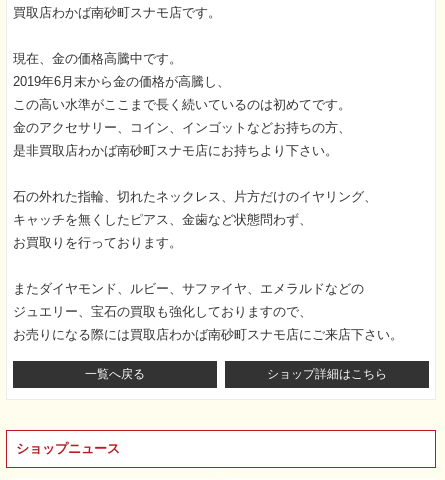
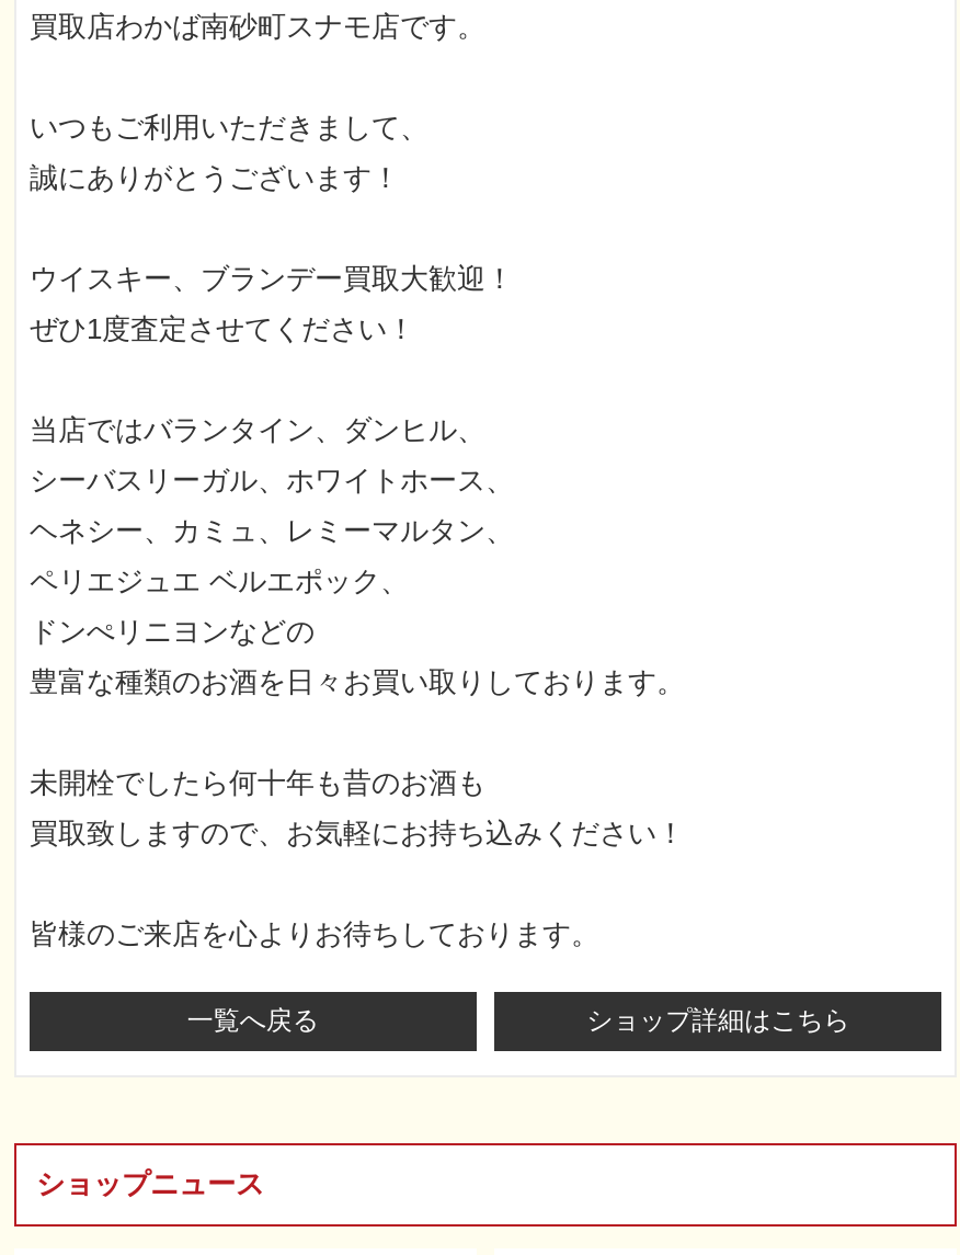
- 現在、金の価格高騰中です。
- 2019年6月末から金の価格が高騰し、
- この高い水準がここまで長く続いているのは初めてです。
- 金のアクセサリー、コイン、インゴットなどお持ちの方、
- 是非買取店わかば南砂町スナモ店にお持ちより下さい。
- 石の外れた指輪、切れたネックレス、片方だけのイヤリング、
- キャッチを無くしたピアス、金歯など状態問わず、
- お買取りを行っております。
- またダイヤモンド、ルビー、サファイヤ、エメラルドなどの
- ジュエリー、宝石の買取も強化しておりますので、
- お売りになる際には買取店わかば南砂町スナモ店にご来店下さい。
+ いつもご利用いただきまして、
+ 誠にありがとうございます！
+ ウイスキー、ブランデー買取大歓迎！
+ ぜひ1度査定させてください！
+ 当店ではバランタイン、ダンヒル、
+ シーバスリーガル、ホワイトホース、
+ ヘネシー、カミュ、レミーマルタン、
+ ペリエジュエ ベルエポック、
+ ドンぺリニヨンなどの
+ 豊富な種類のお酒を日々お買い取りしております。
+ 未開栓でしたら何十年も昔のお酒も
+ 買取致しますので、お気軽にお持ち込みください！
+ 皆様のご来店を心よりお待ちしております。
